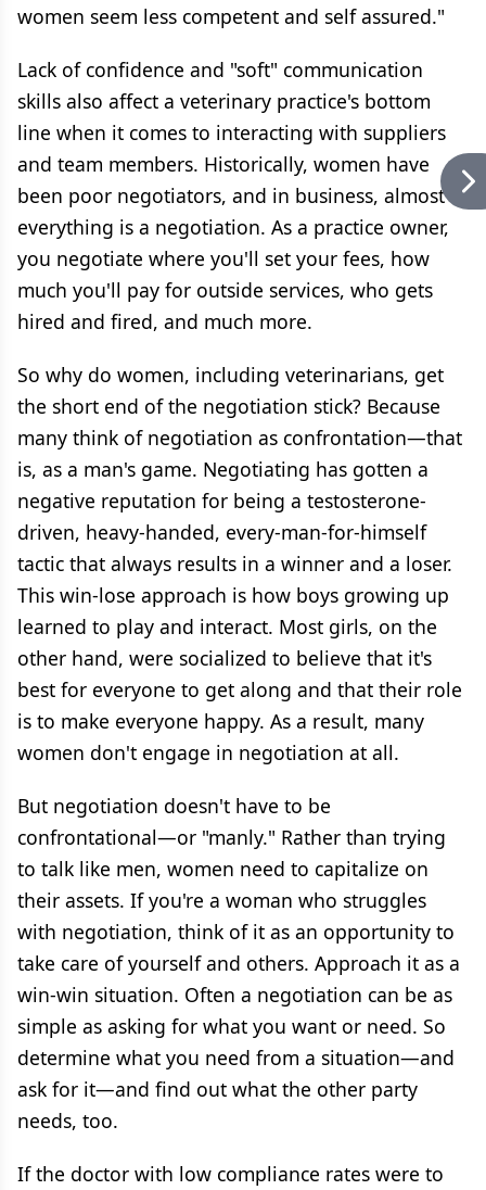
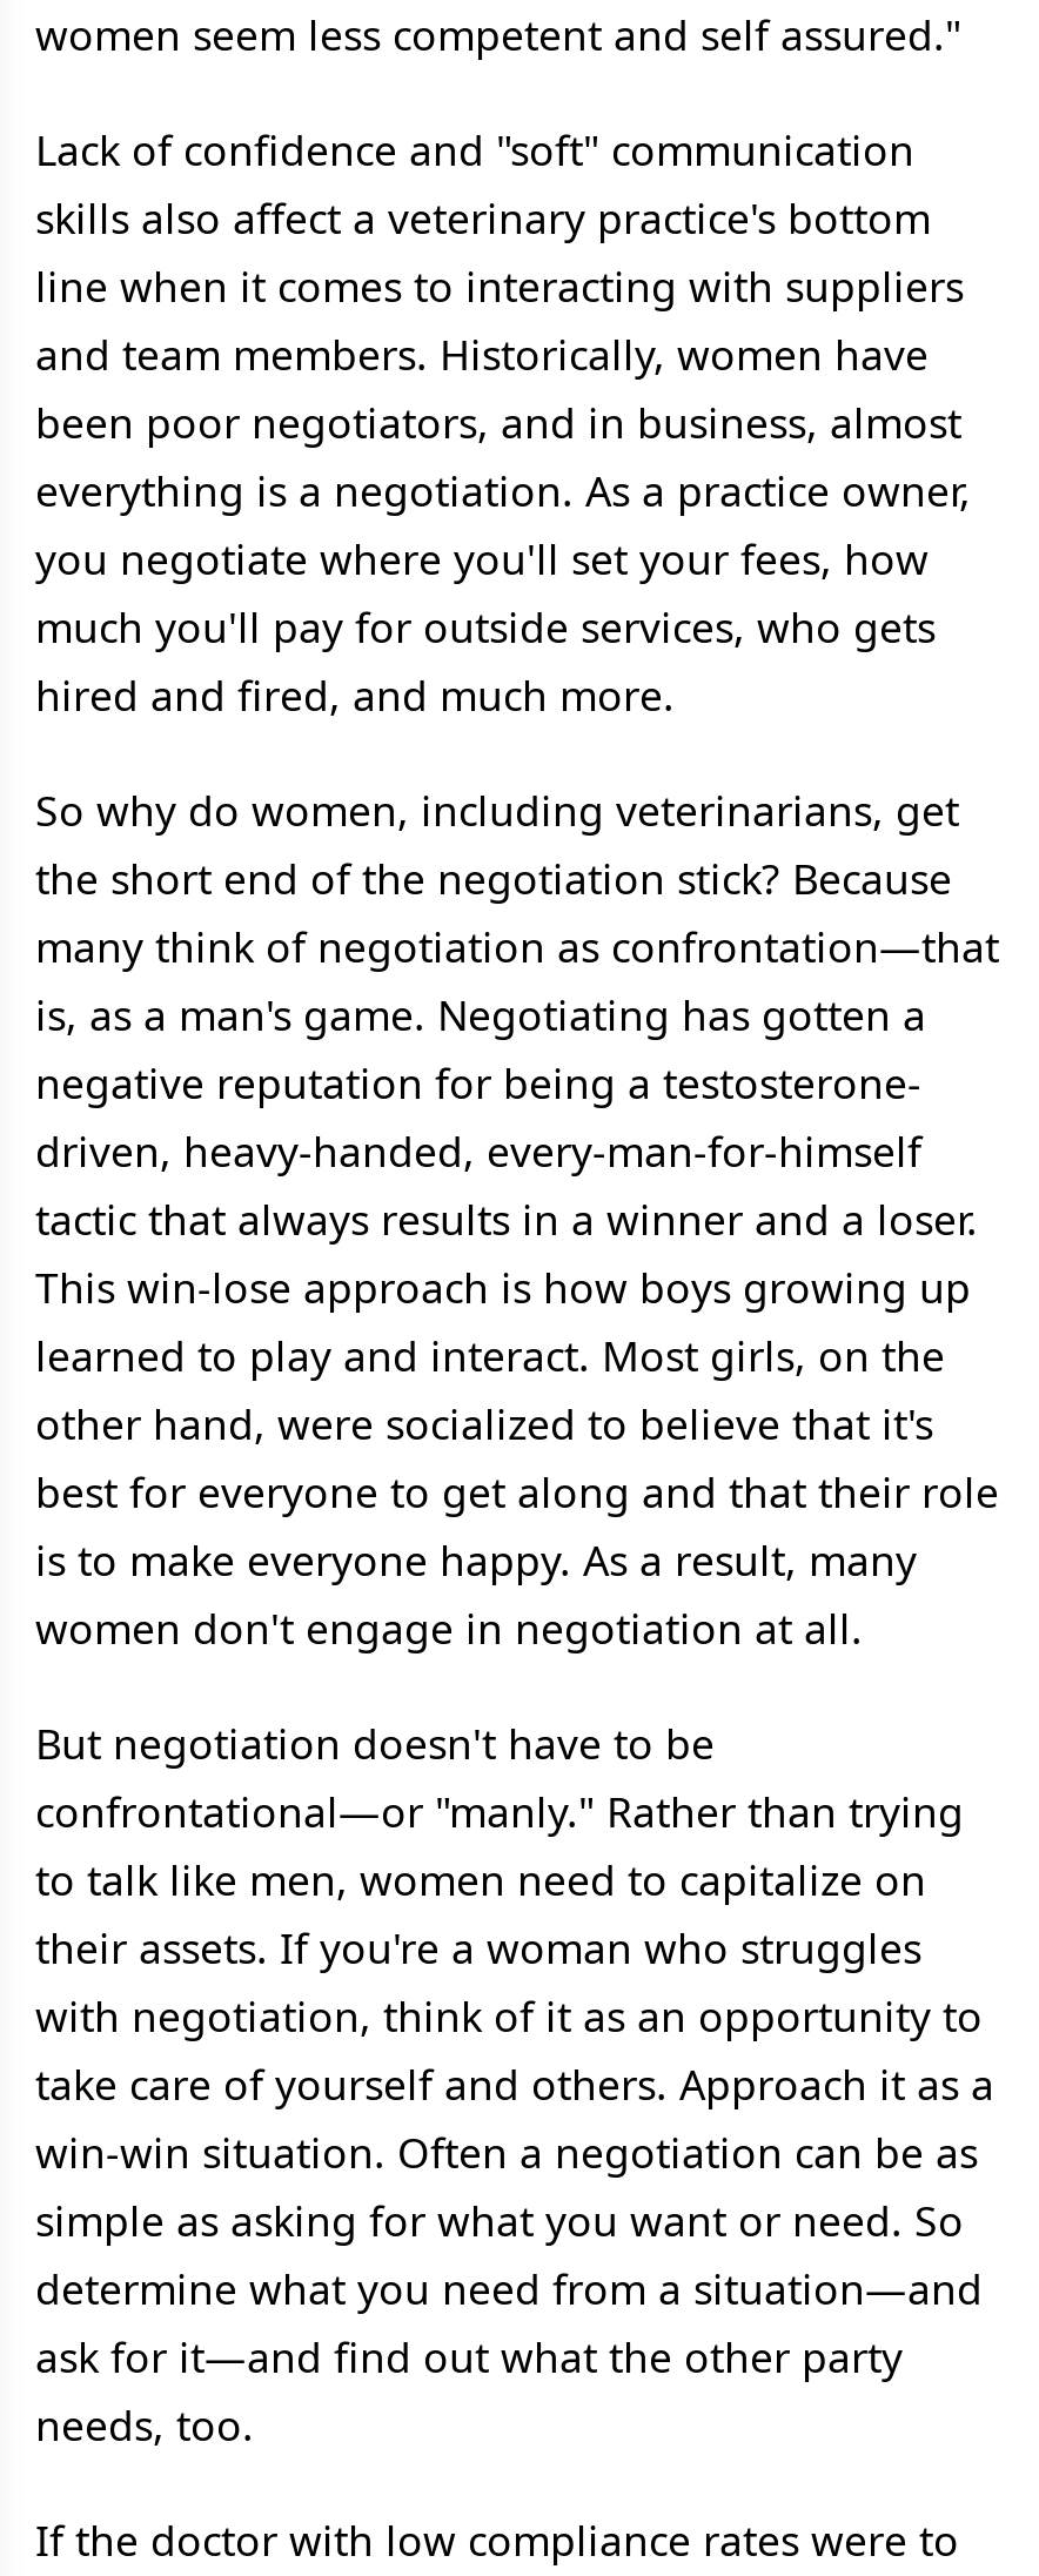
- [image]
